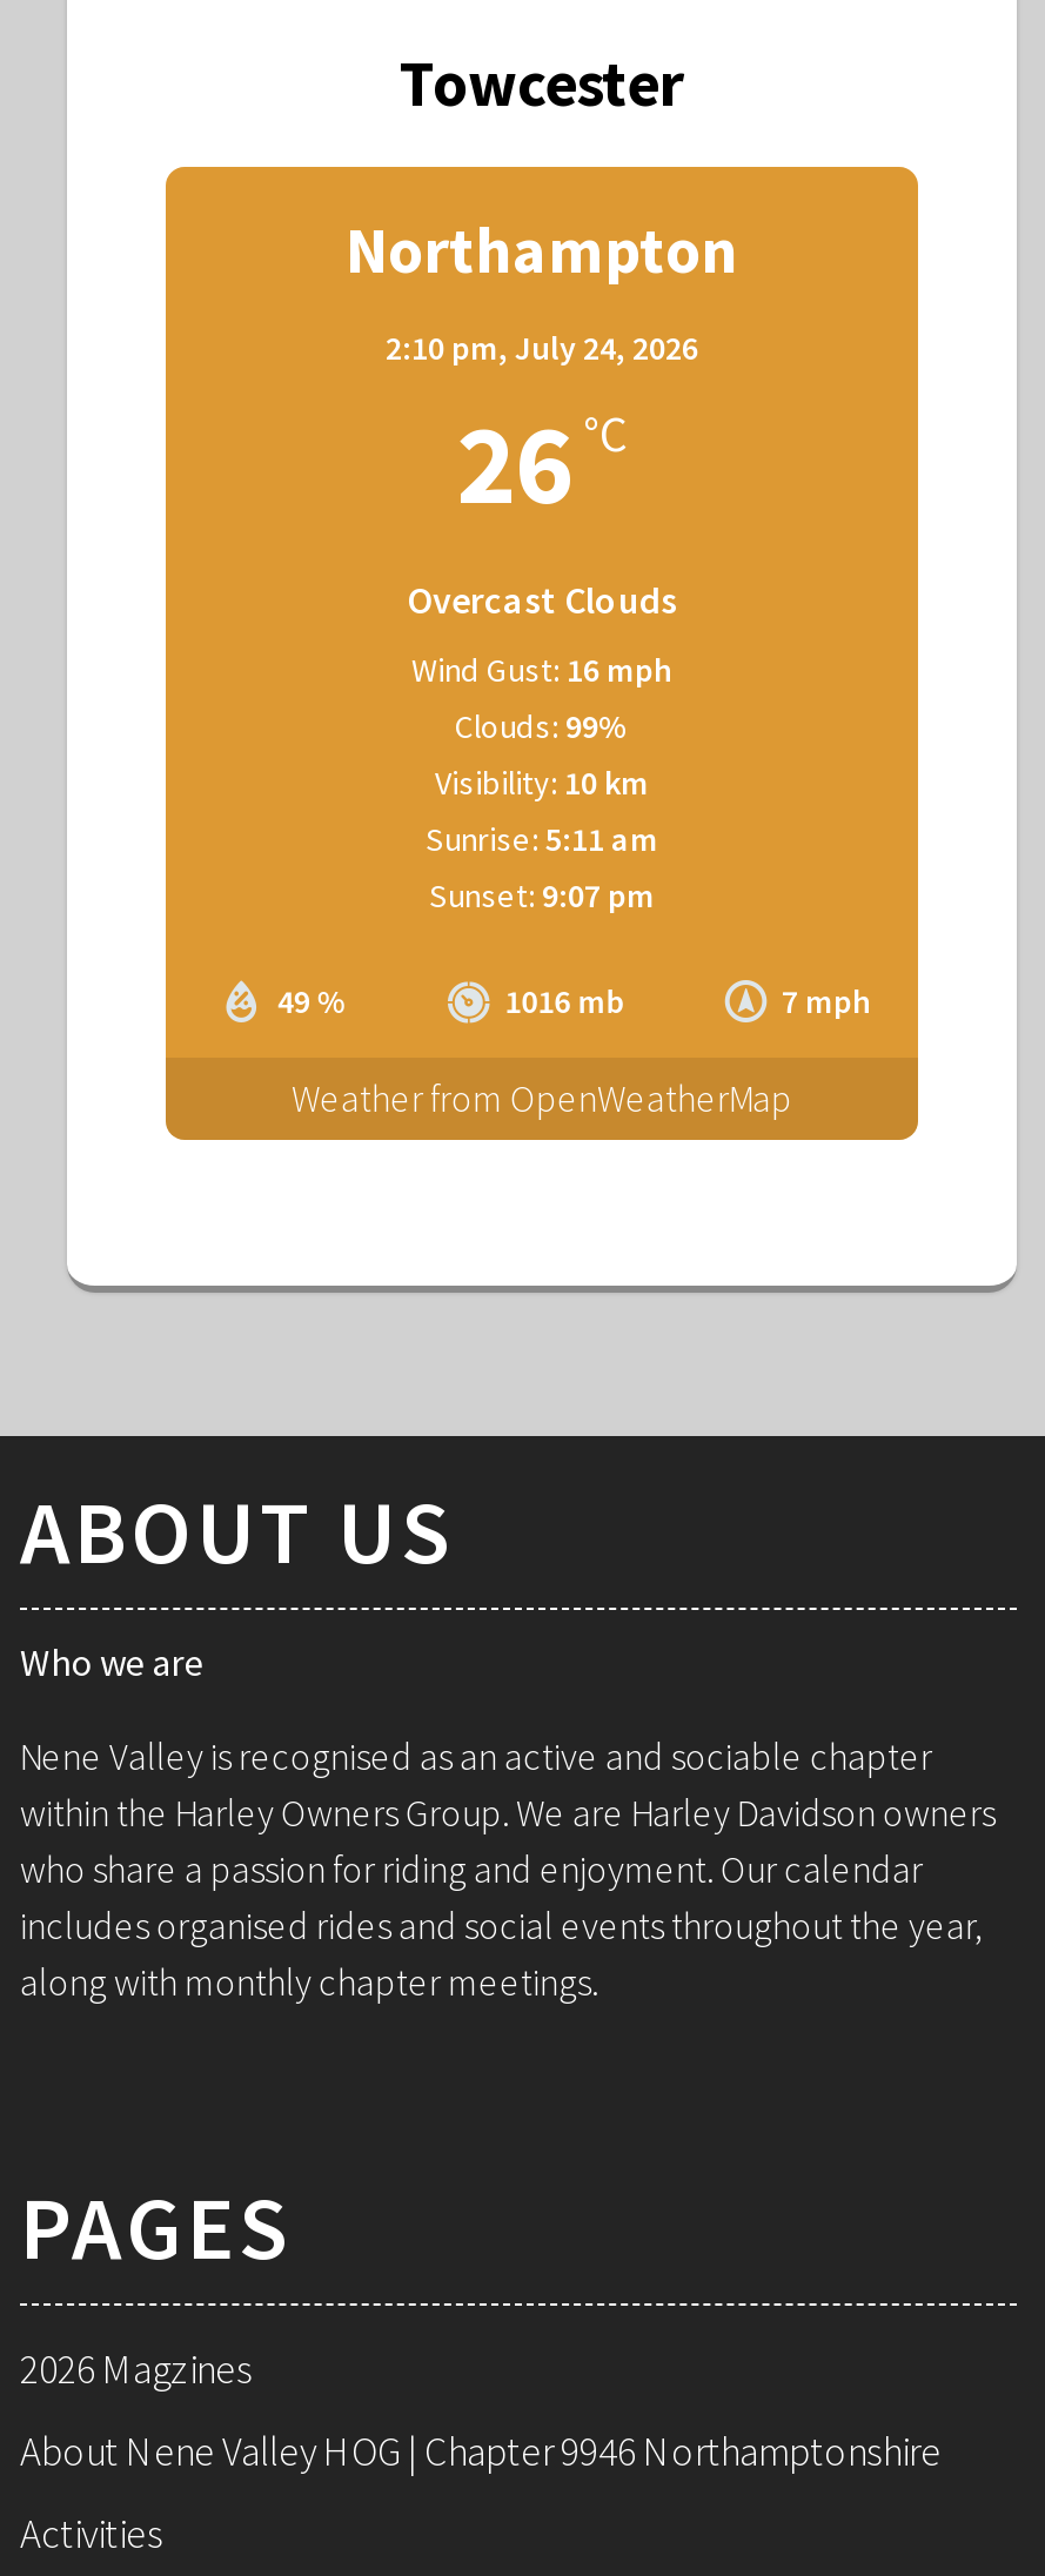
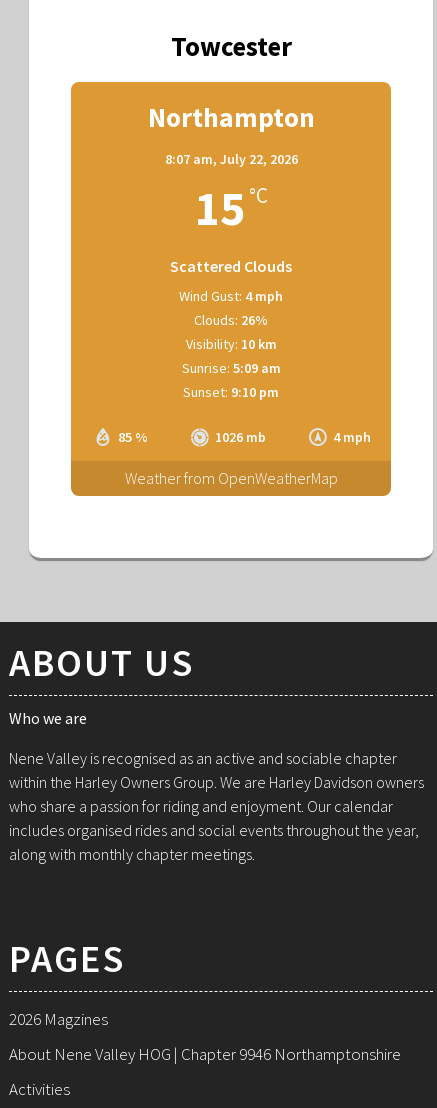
- 2:10 pm, July 24, 2026
+ 8:07 am, July 22, 2026

- 26 °C
+ 15 °C

- Overcast Clouds
+ Scattered Clouds

- Wind Gust: 16 mph
+ Wind Gust: 4 mph

- Clouds: 99%
+ Clouds: 26%

- Sunrise: 5:11 am
+ Sunrise: 5:09 am

- Sunset: 9:07 pm
+ Sunset: 9:10 pm

- 49 %
+ 85 %

- 1016 mb
+ 1026 mb

- 7 mph
+ 4 mph
